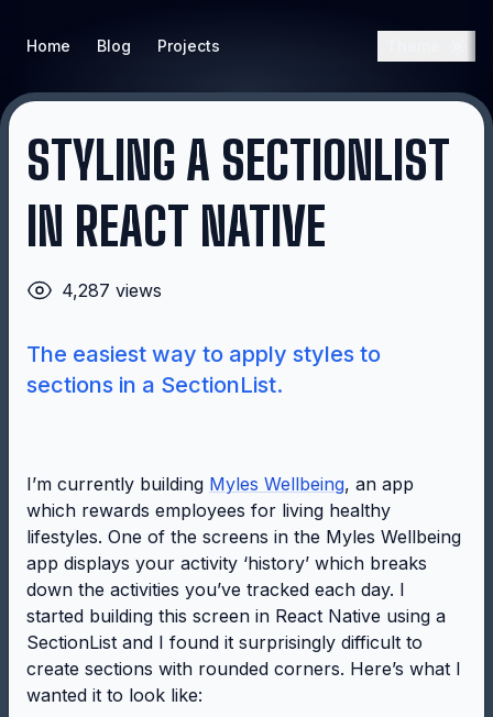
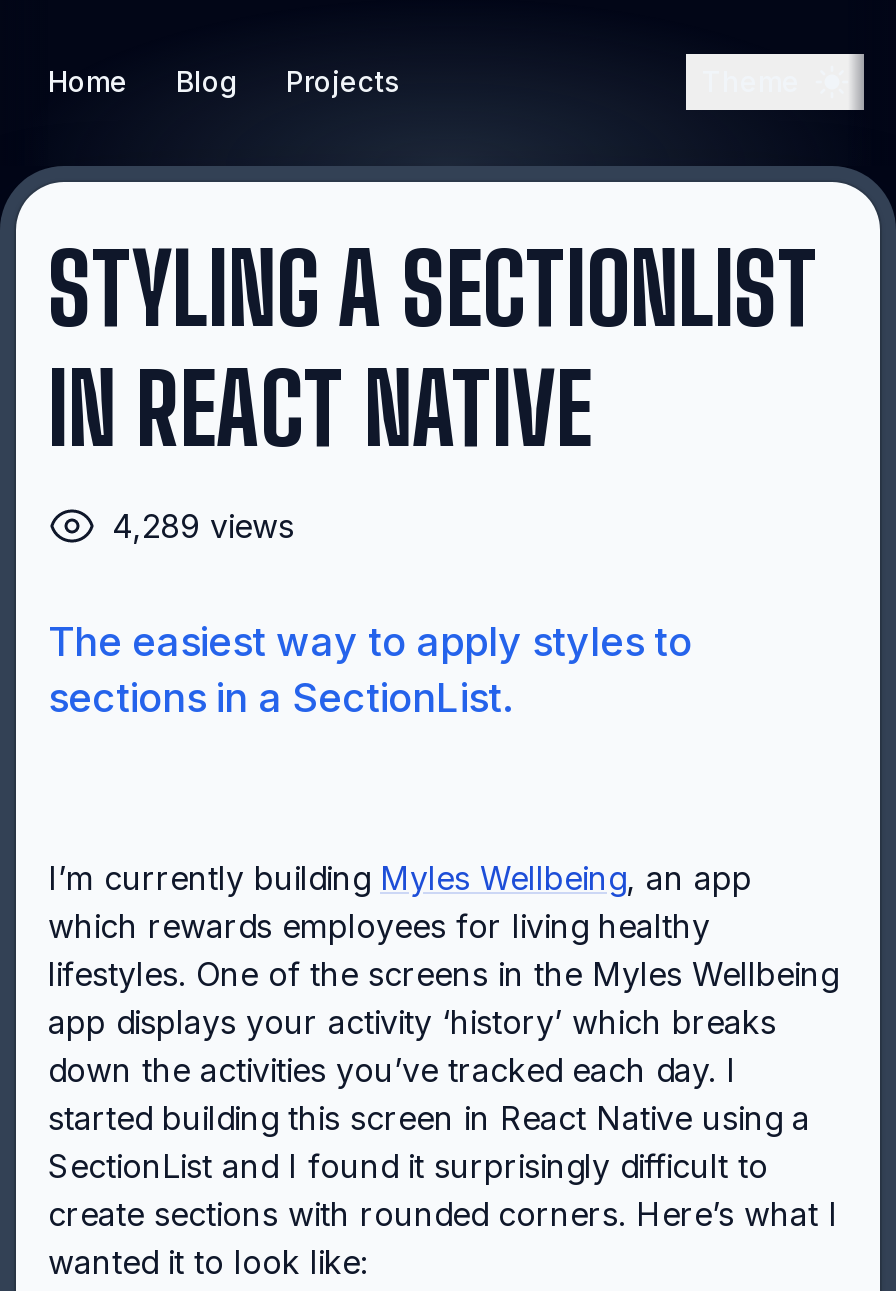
- 4,287 views
+ 4,289 views
